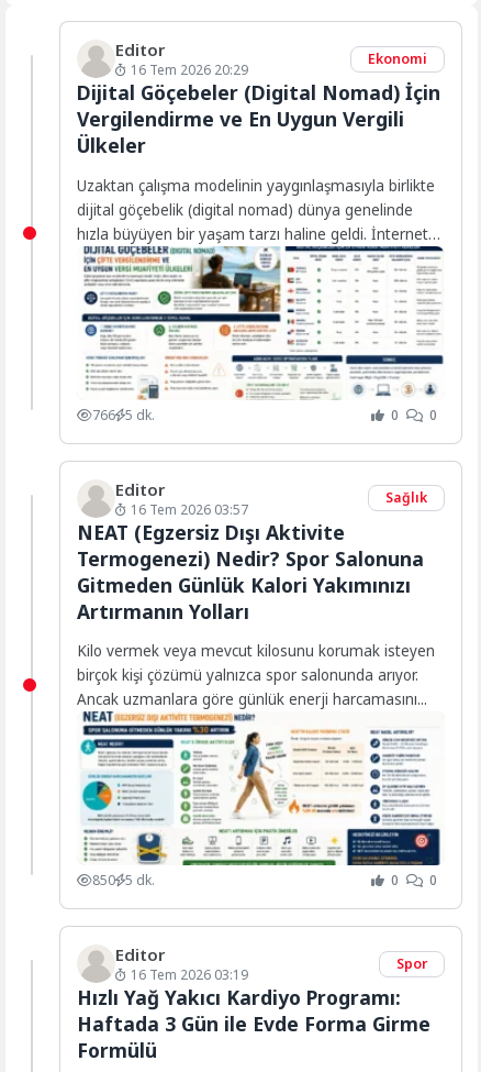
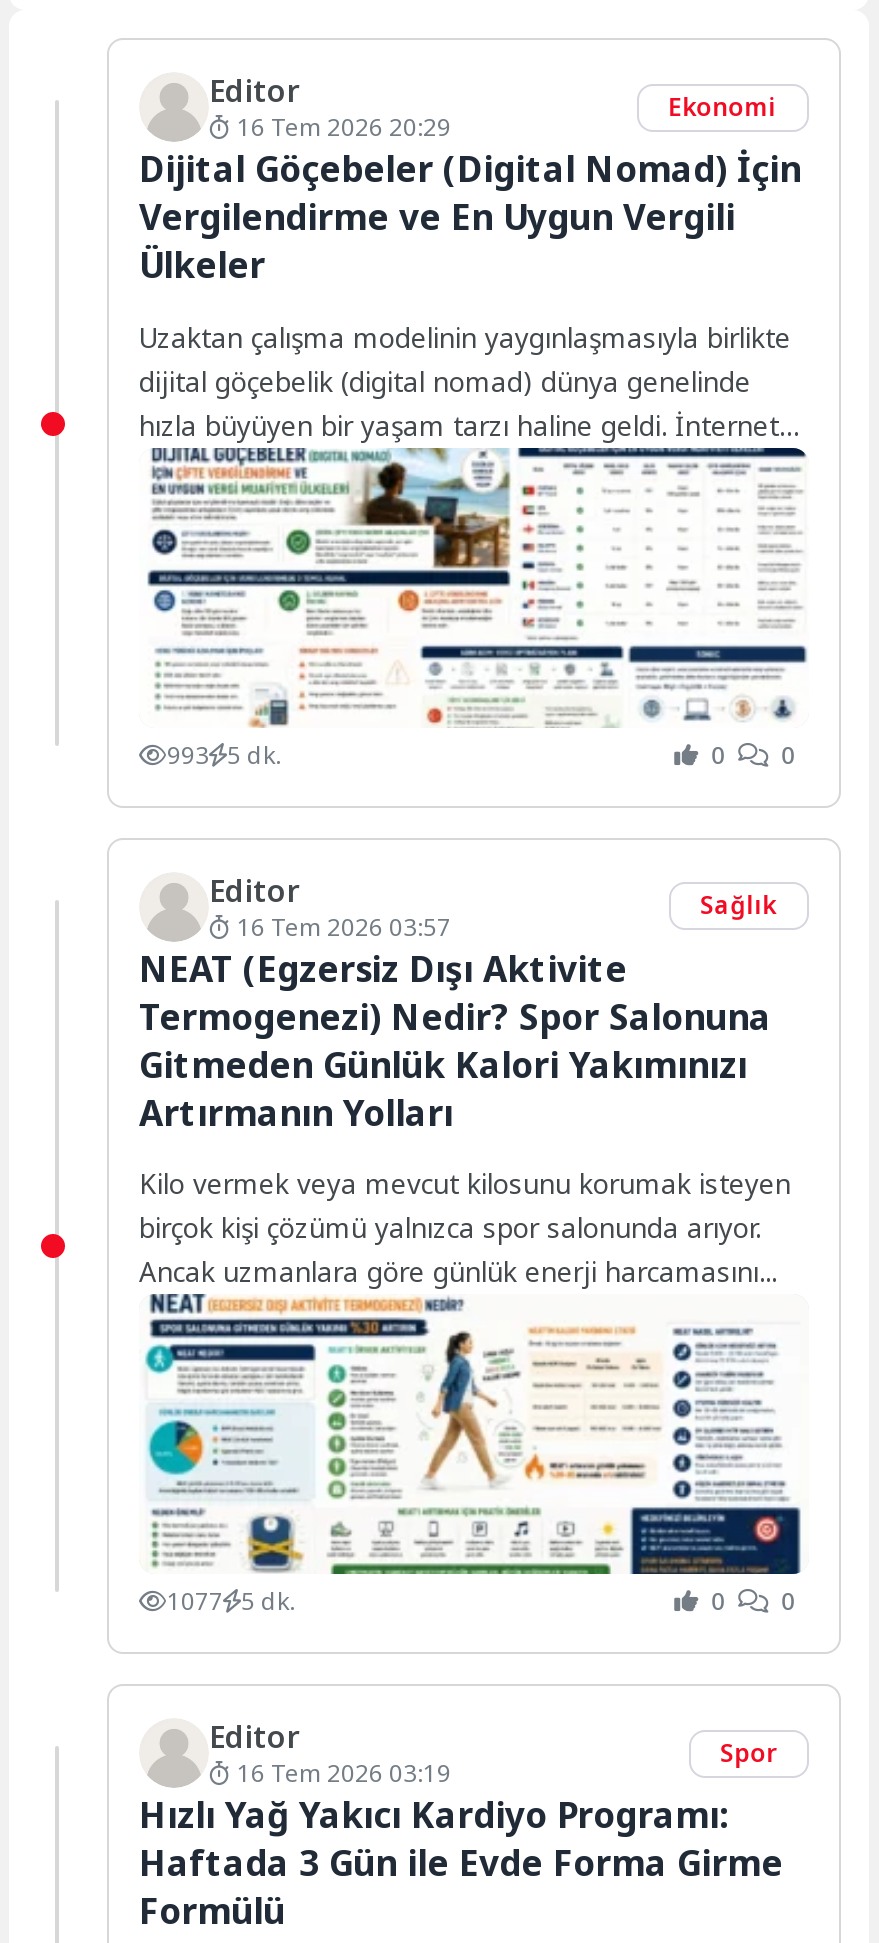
- 766 5 dk.
+ 993 5 dk.

- 850 5 dk.
+ 1077 5 dk.
